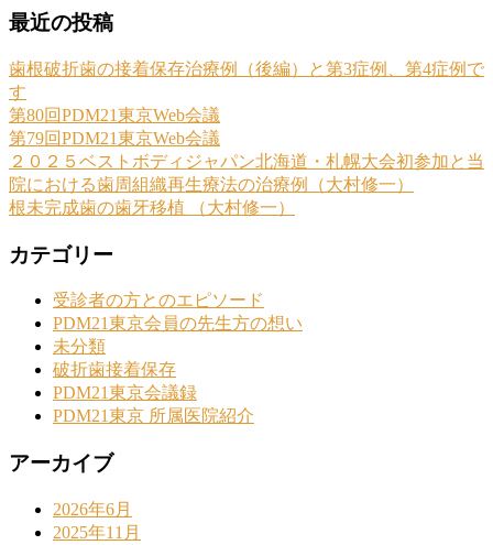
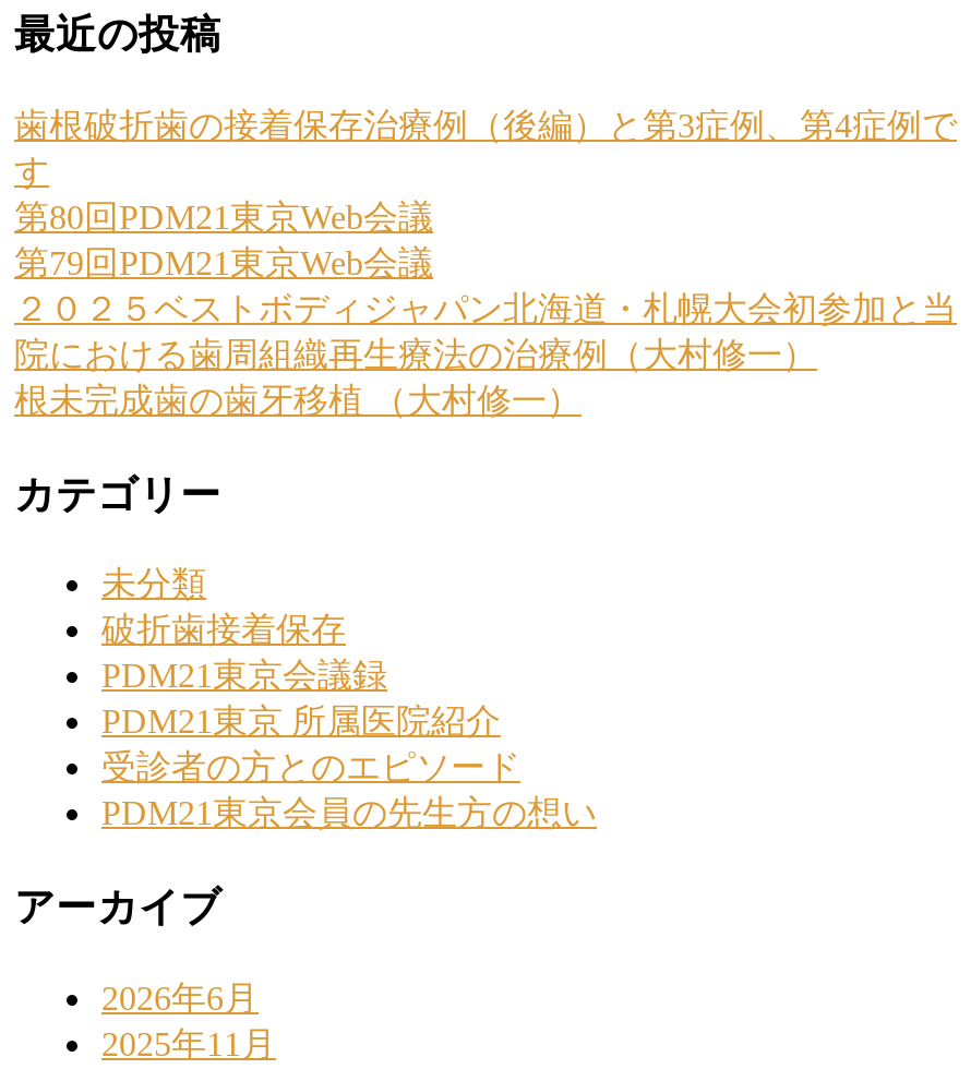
moved down: 受診者の方とのエピソード | PDM21東京会員の先生方の想い

moved up: 未分類 | 破折歯接着保存 | PDM21東京会議録 | PDM21東京 所属医院紹介
